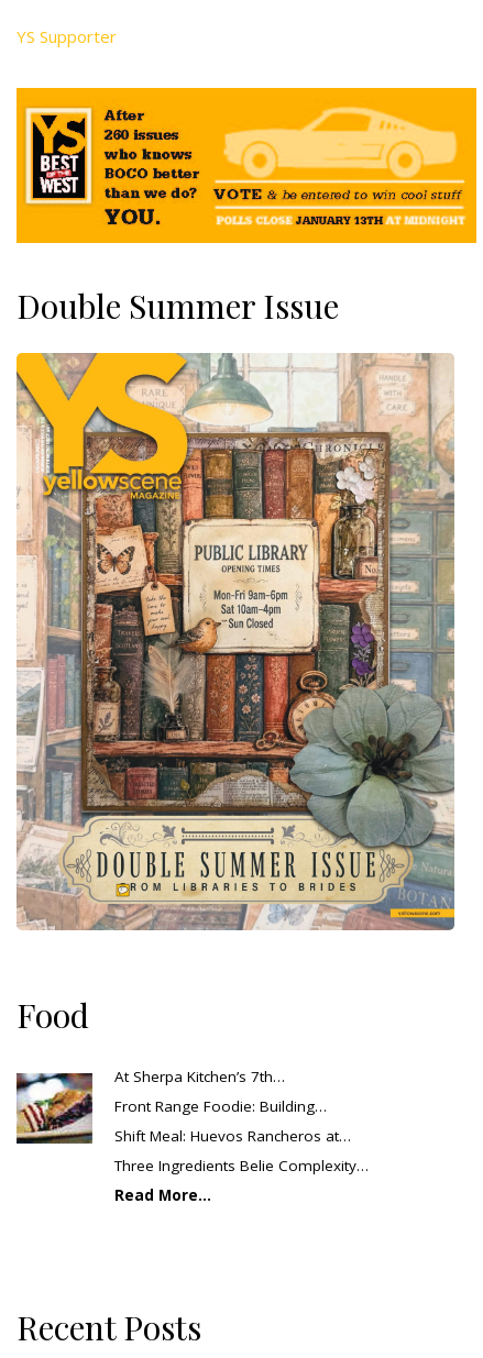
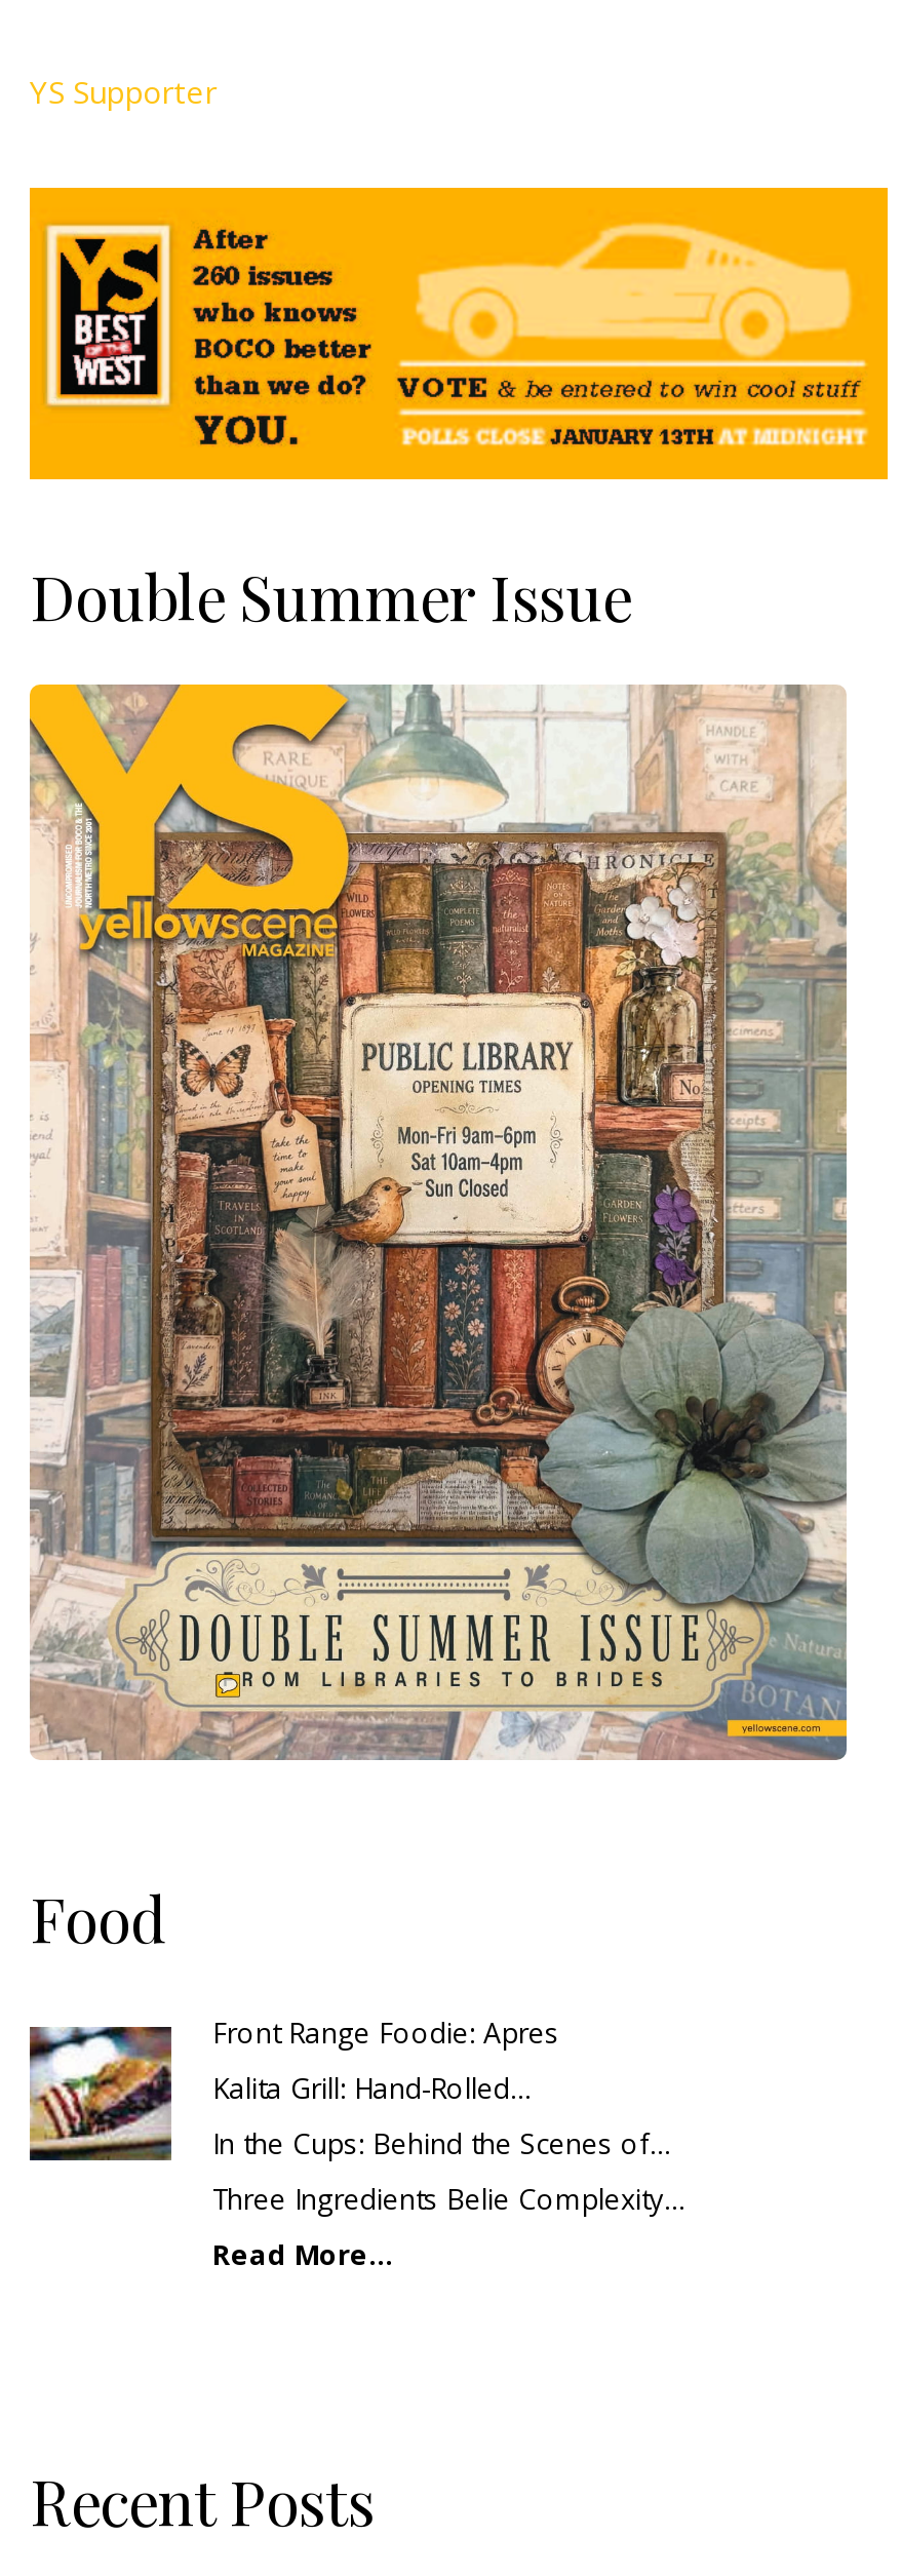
- At Sherpa Kitchen’s 7th…
+ Front Range Foodie: Apres

- Front Range Foodie: Building…
+ Kalita Grill: Hand-Rolled…

- Shift Meal: Huevos Rancheros at…
+ In the Cups: Behind the Scenes of…
